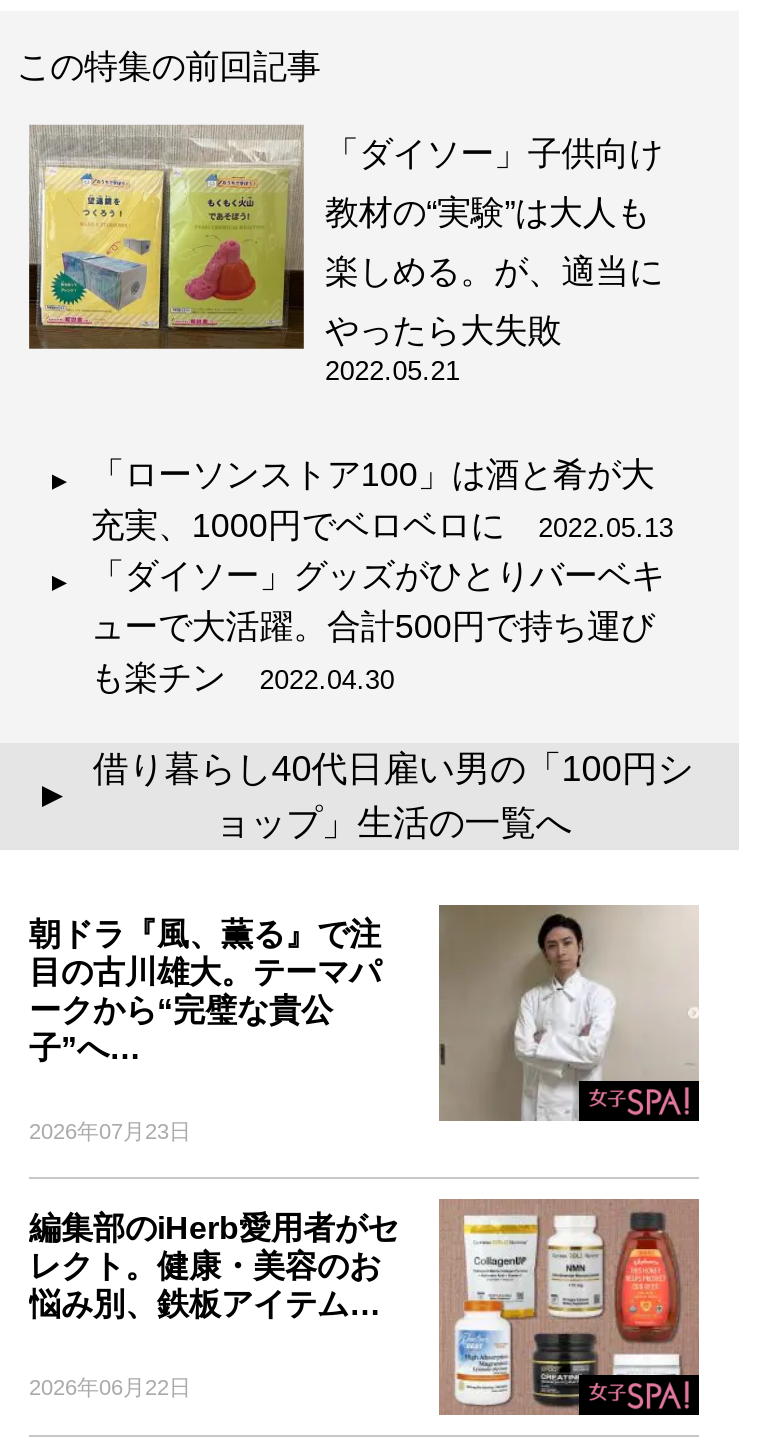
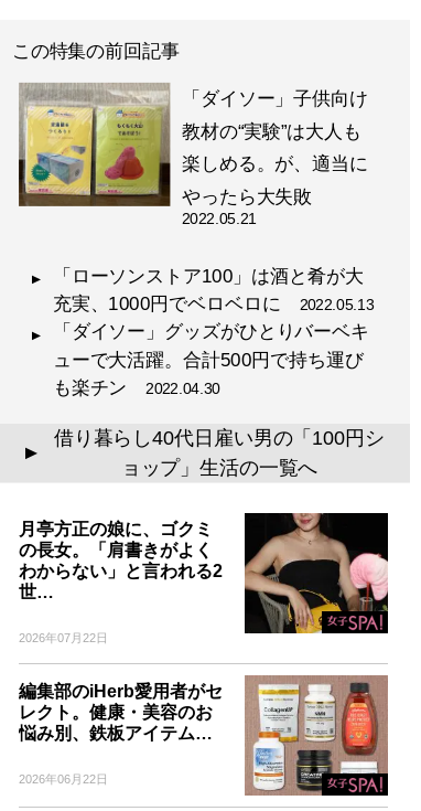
- [image]
- 朝ドラ『風、薫る』で注
- 目の古川雄大。テーマパ
- ークから“完璧な貴公
- 子”へ…
+ [image]
+ 月亭方正の娘に、ゴクミ
+ の長女。「肩書きがよく
+ わからない」と言われる2
+ 世…

- 2026年07月23日
+ 2026年07月22日
